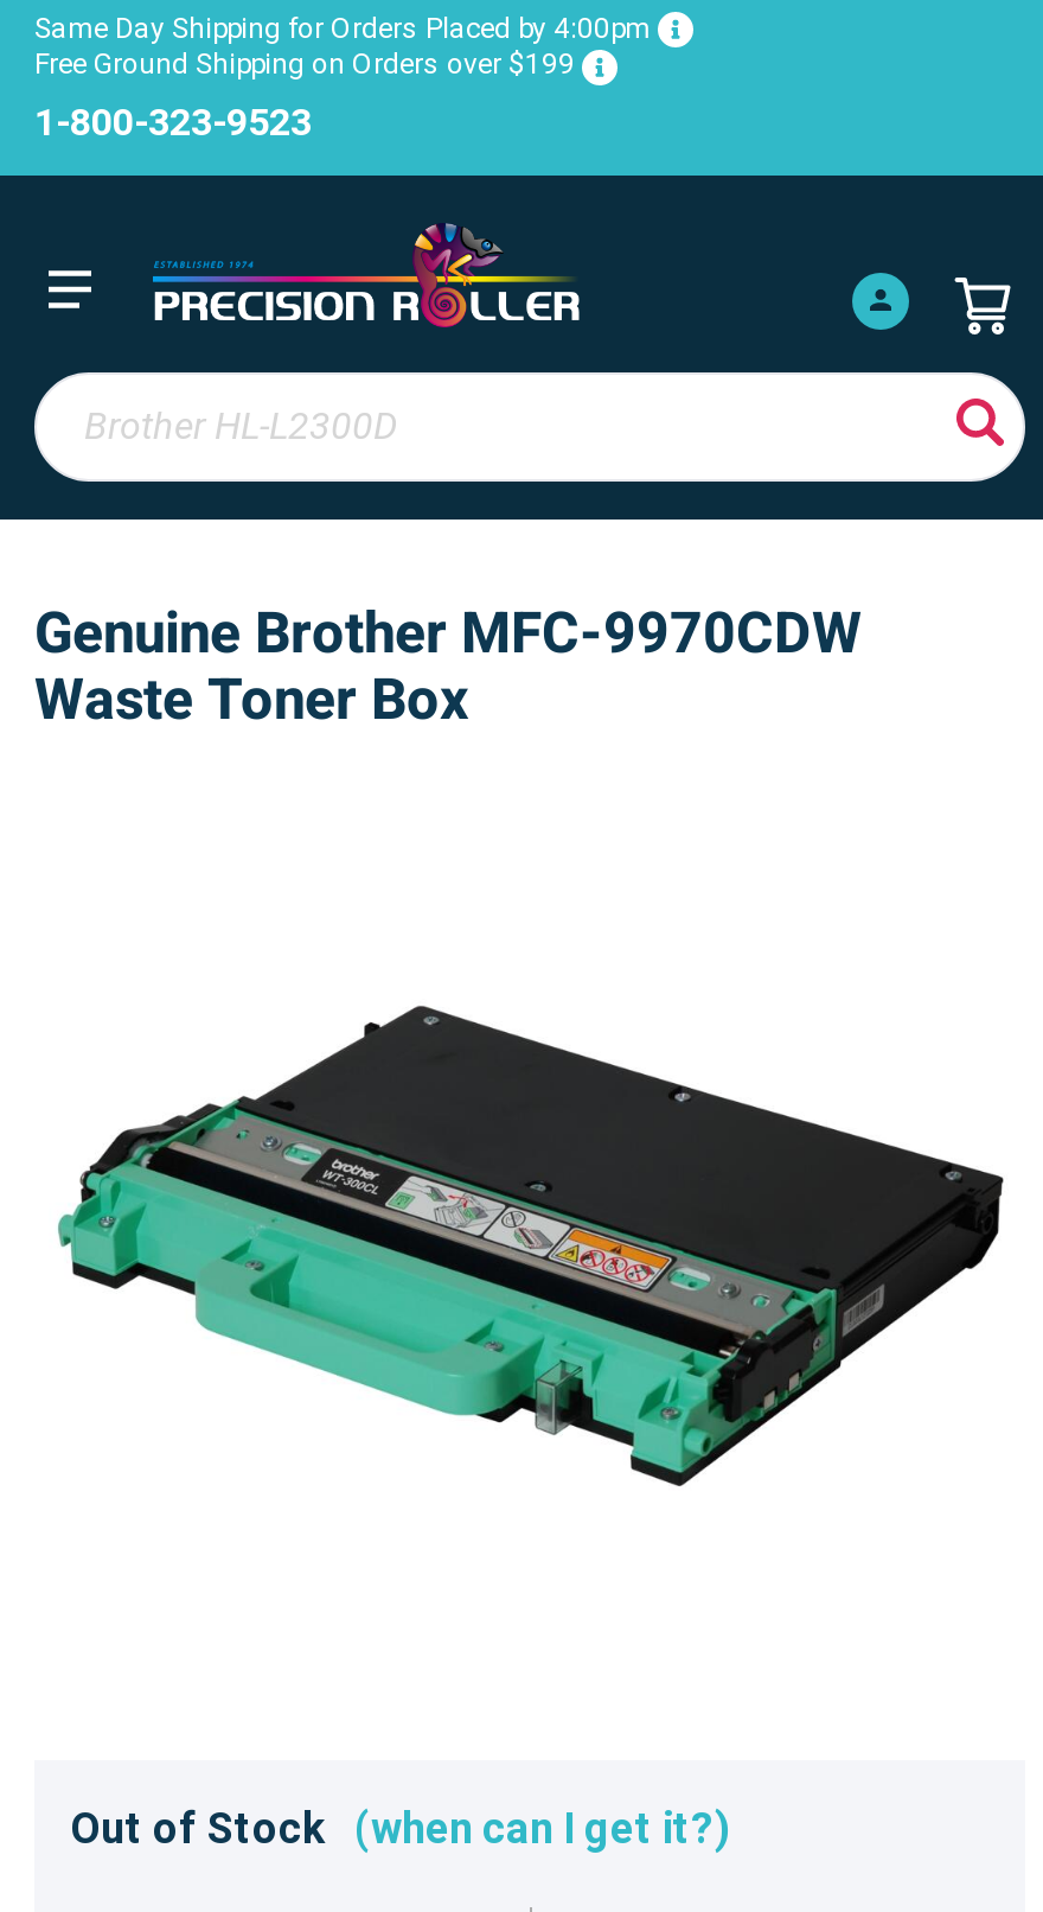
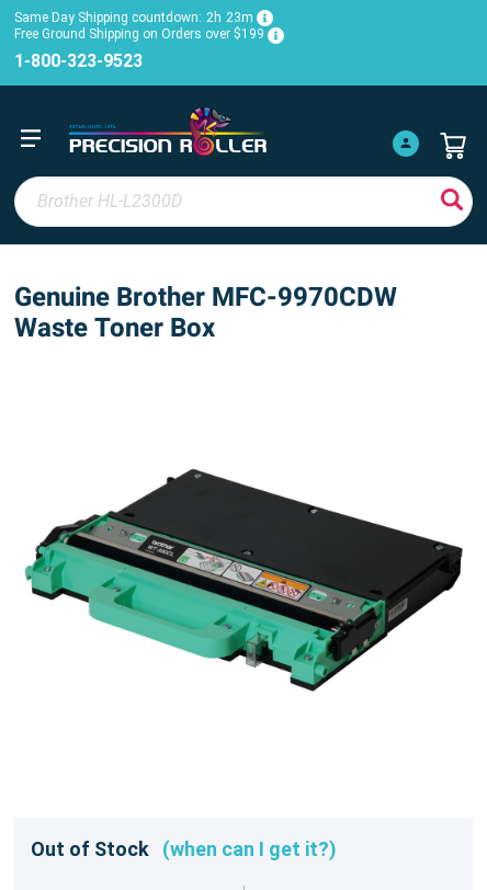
- Same Day Shipping for Orders Placed by 4:00pm
+ Same Day Shipping countdown: 2h 23m
